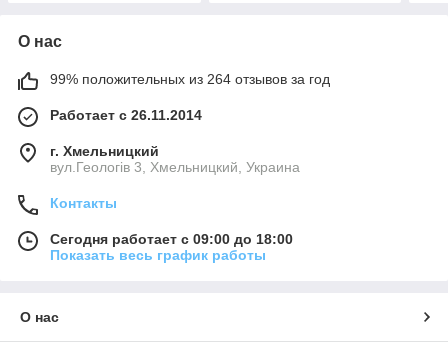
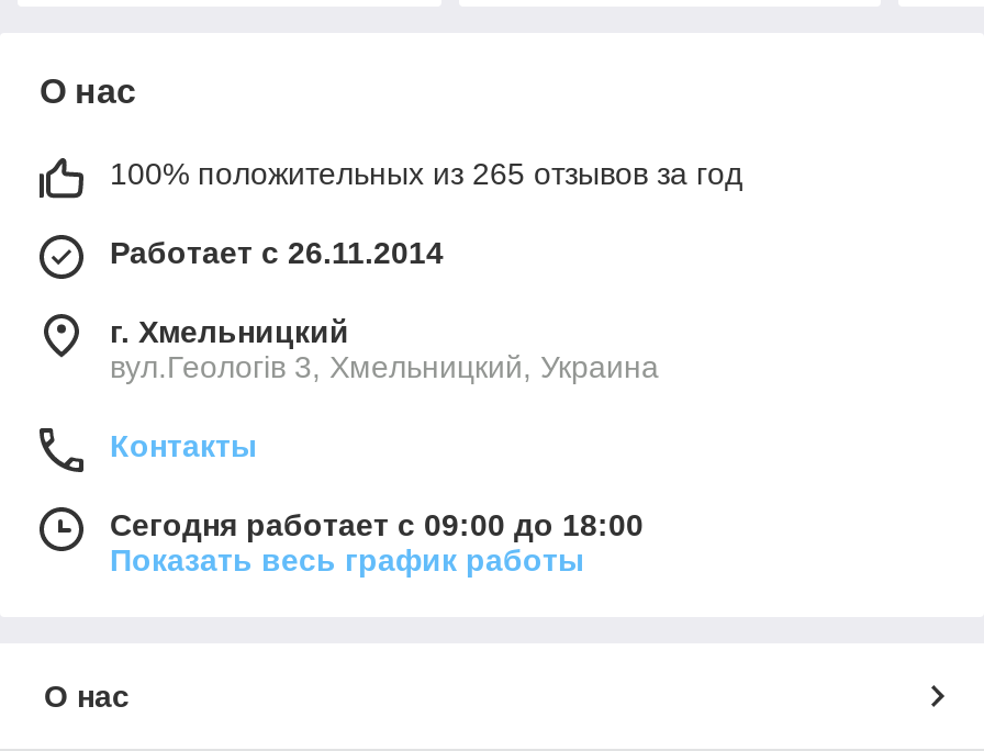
- 99% положительных из 264 отзывов за год
+ 100% положительных из 265 отзывов за год
